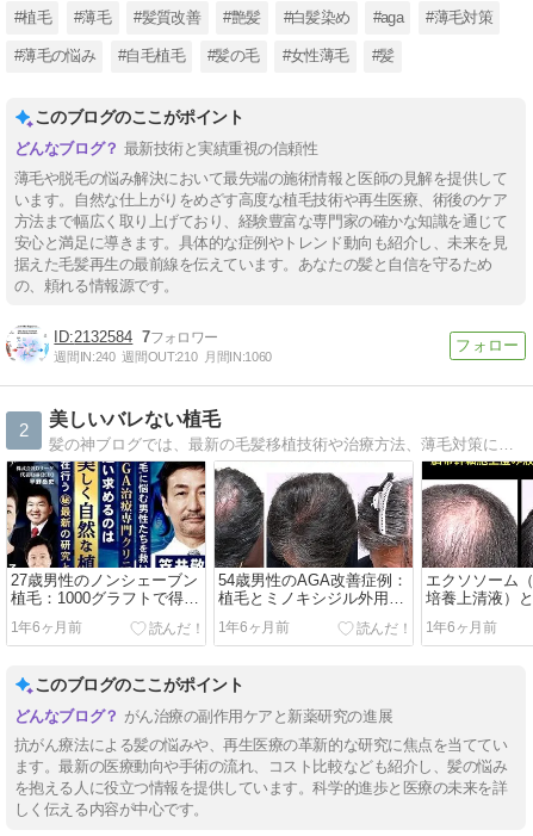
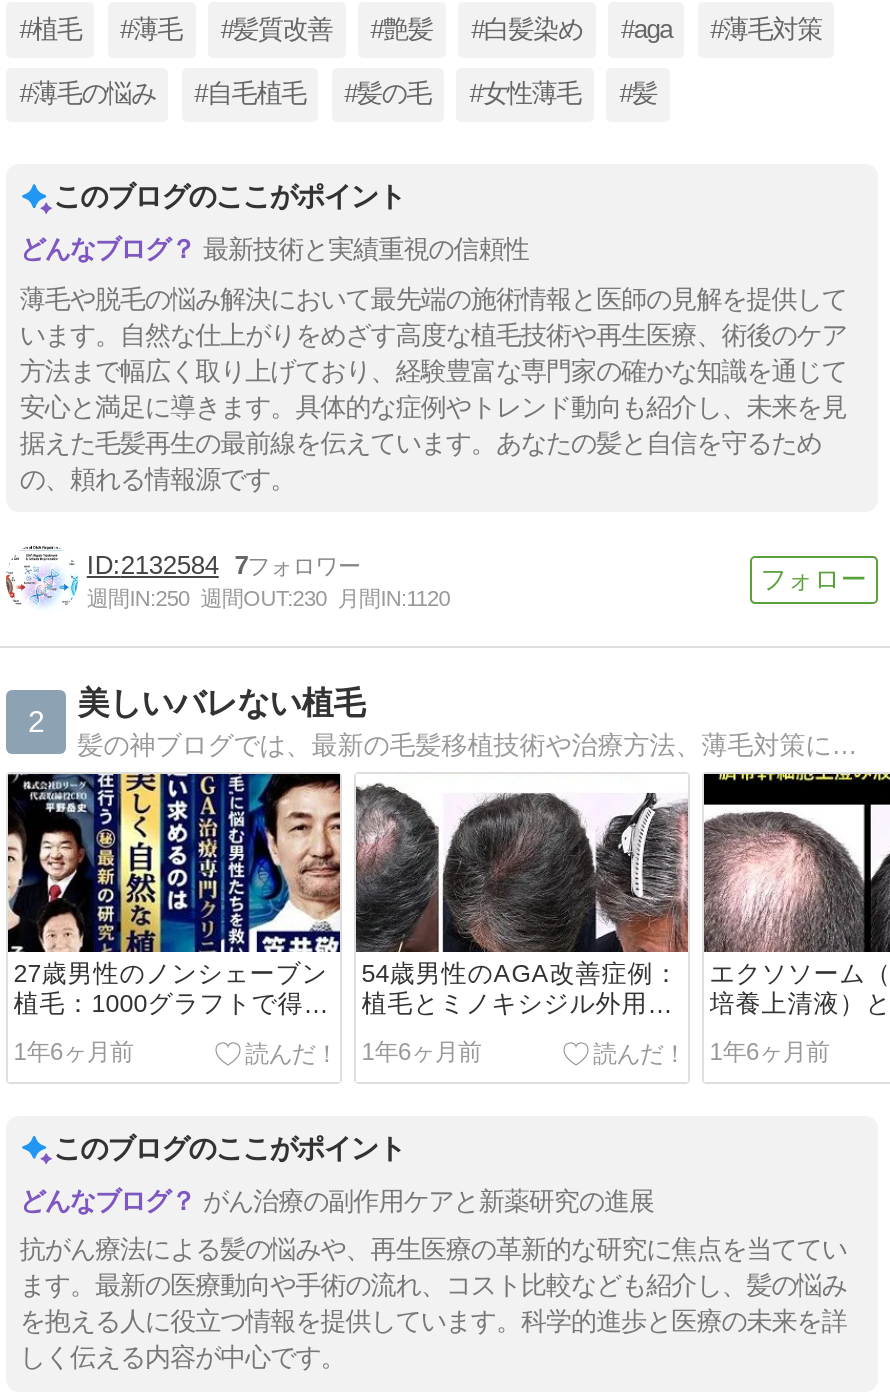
- 週間IN:240 週間OUT:210 月間IN:1060
+ 週間IN:250 週間OUT:230 月間IN:1120
